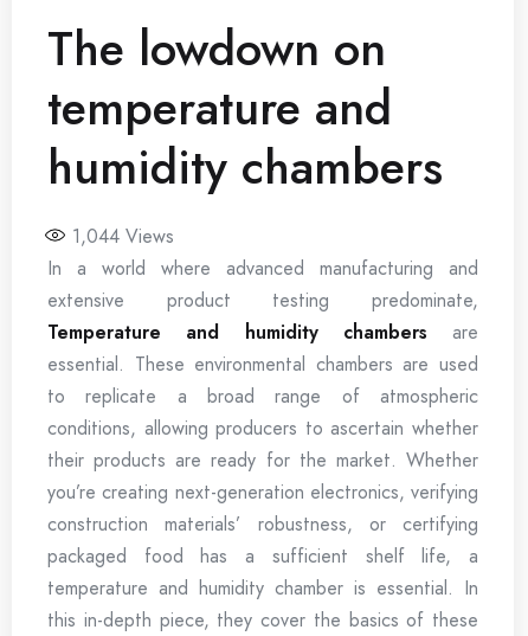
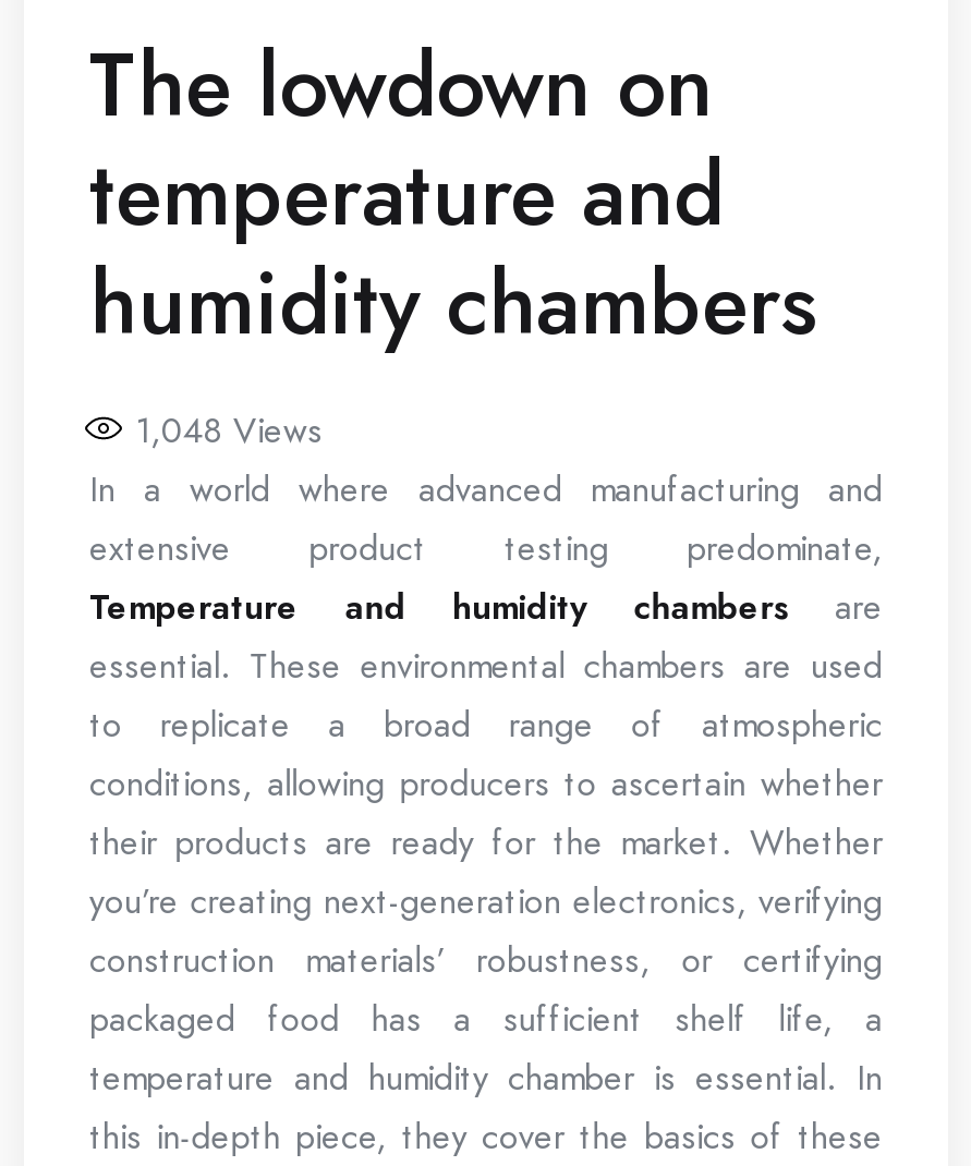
- 1,044 Views
+ 1,048 Views
